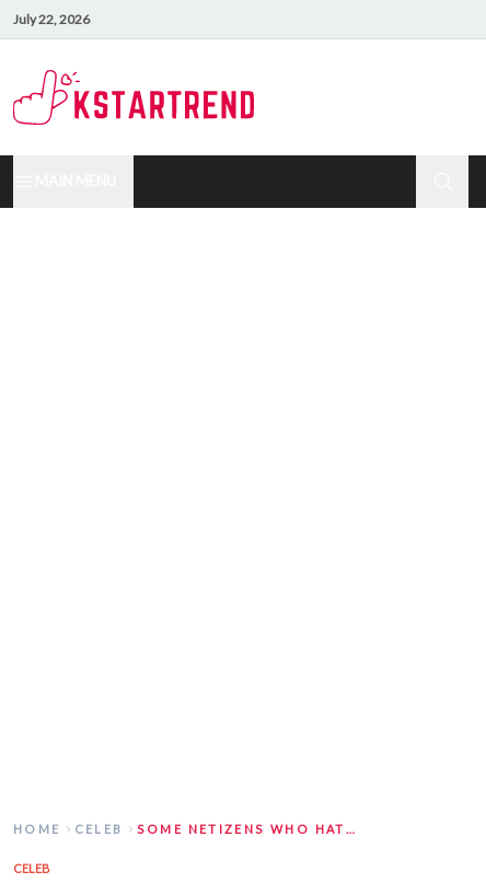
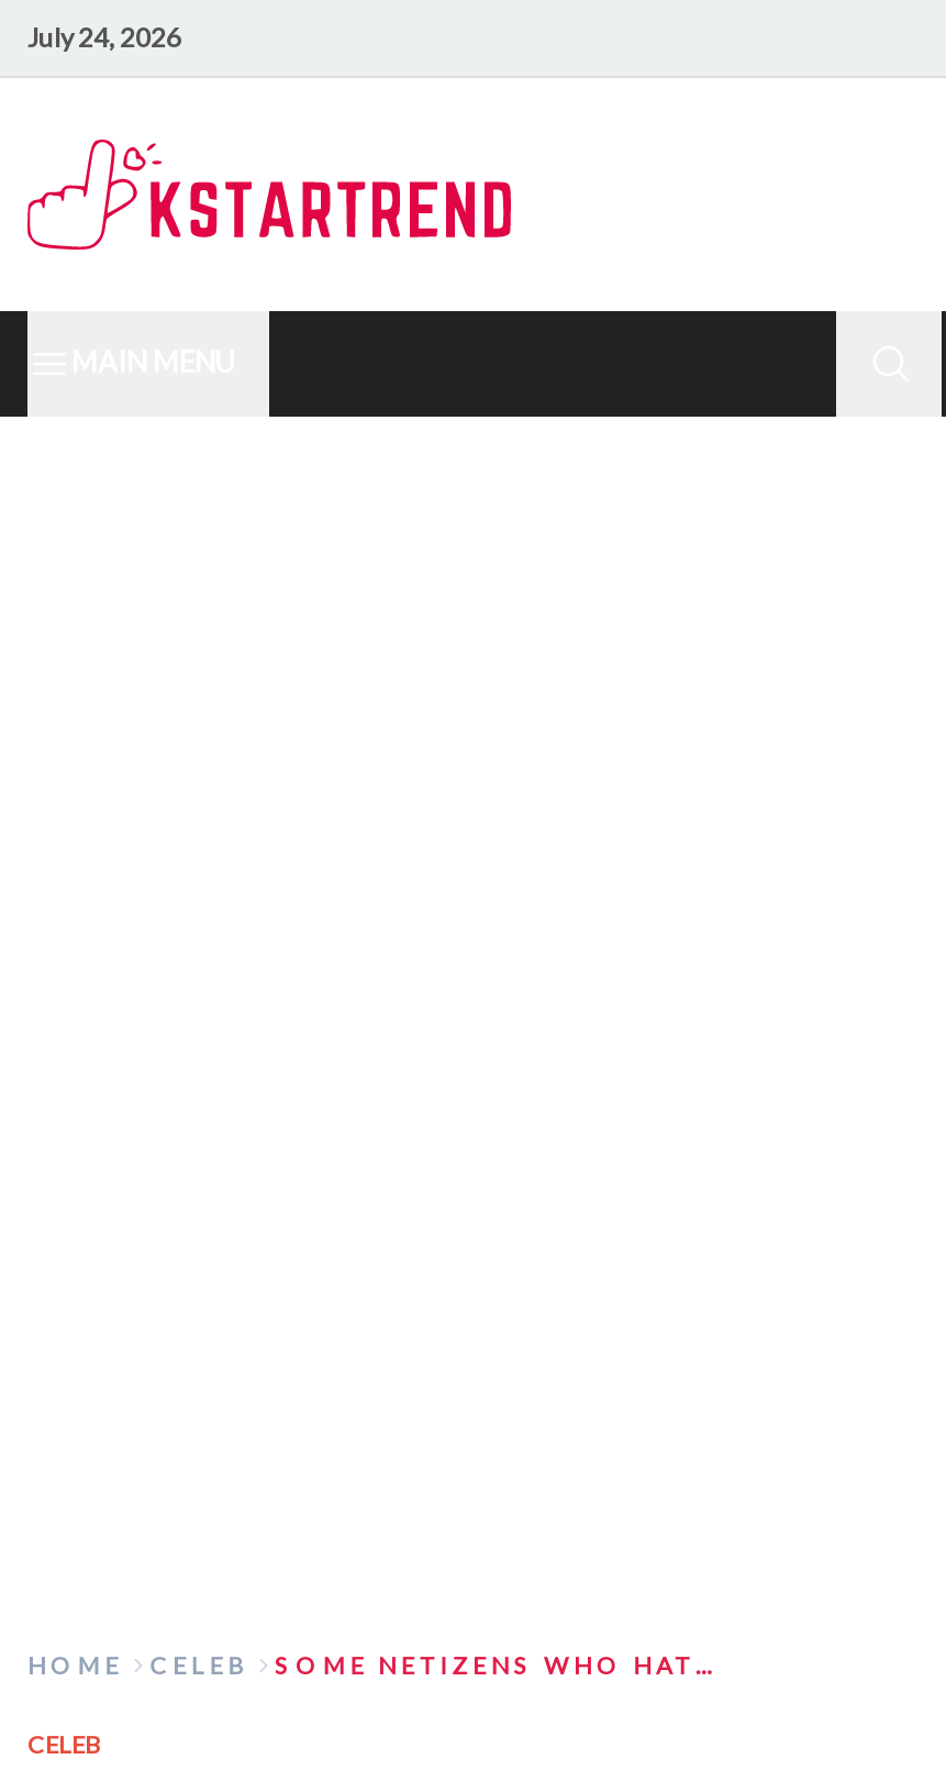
- July 22, 2026
+ July 24, 2026
